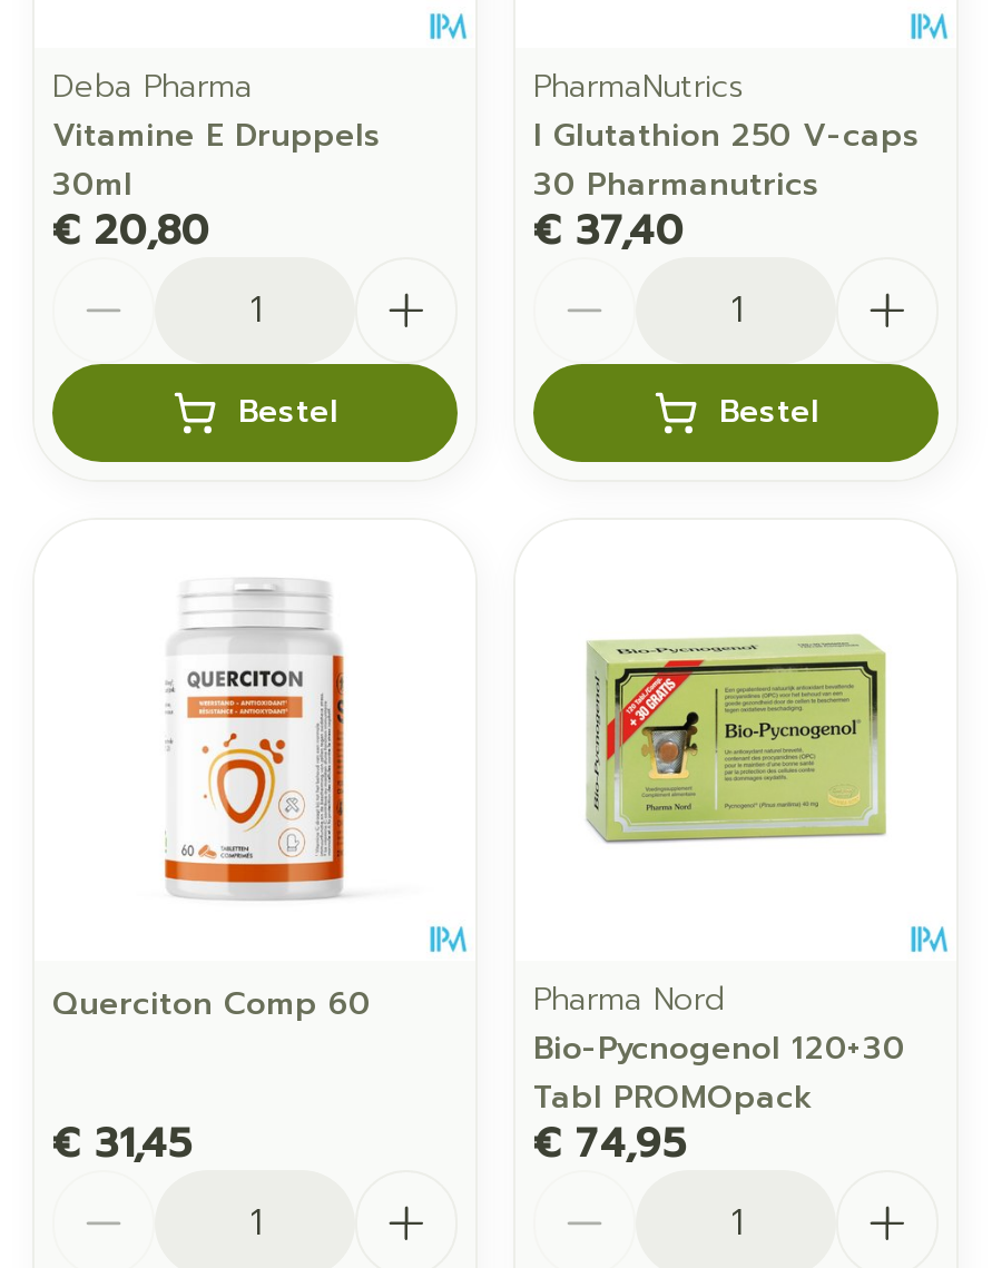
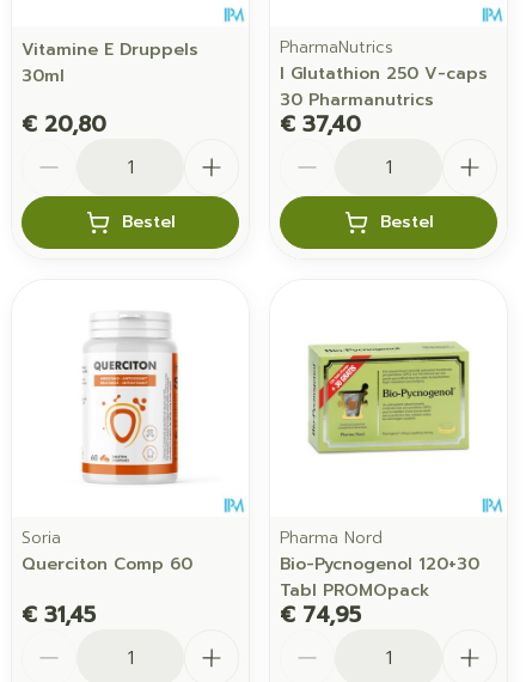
- Deba Pharma

moved up: Vitamine E Druppels | 30ml

moved down: Querciton Comp 60

+ Soria
